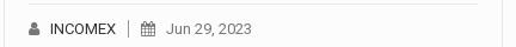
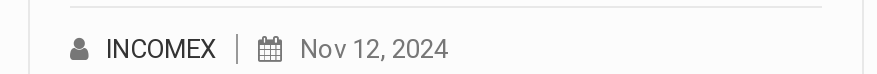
- Jun 29, 2023
+ Nov 12, 2024
